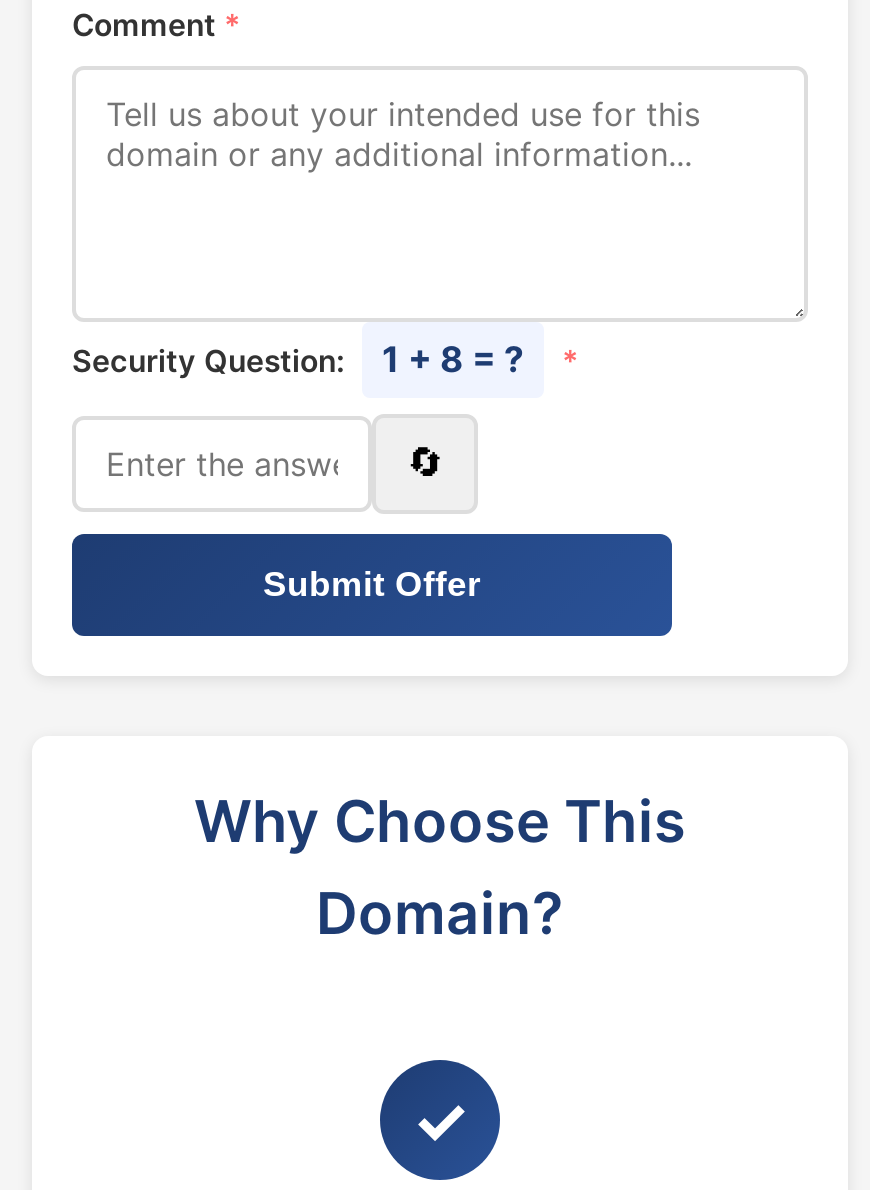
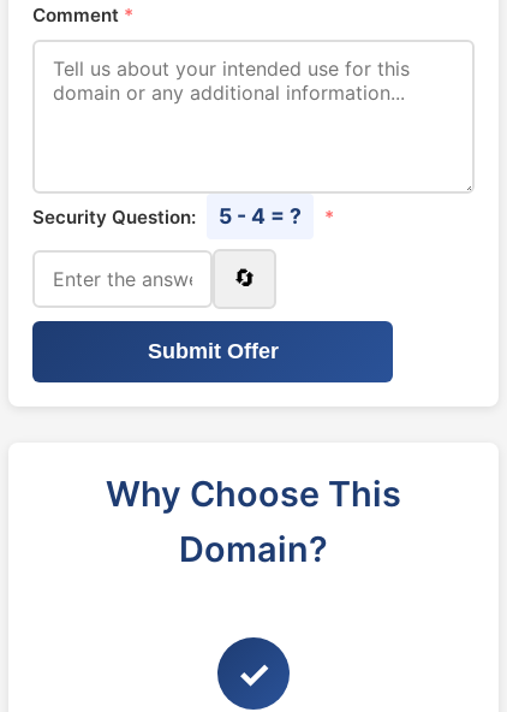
- 1 + 8 = ?
+ 5 - 4 = ?
